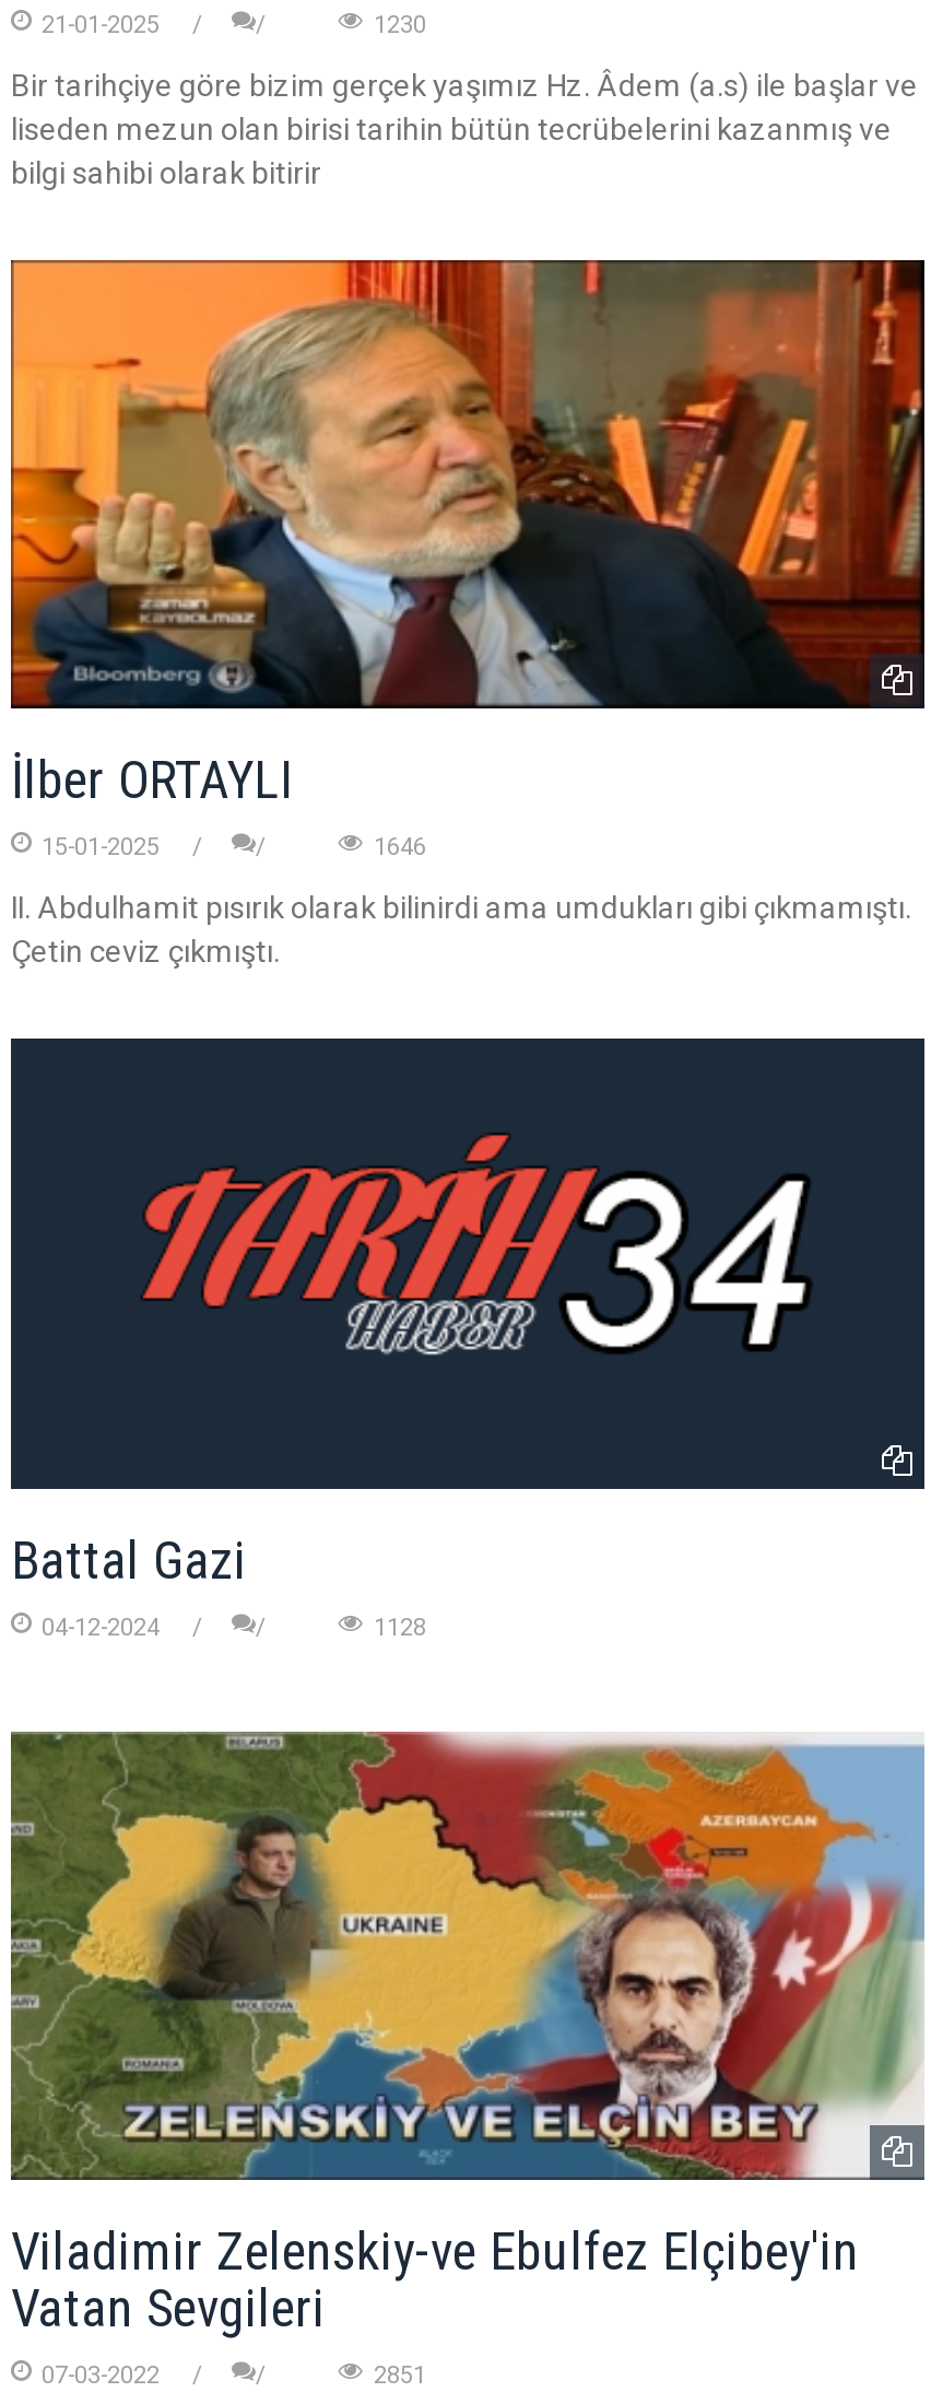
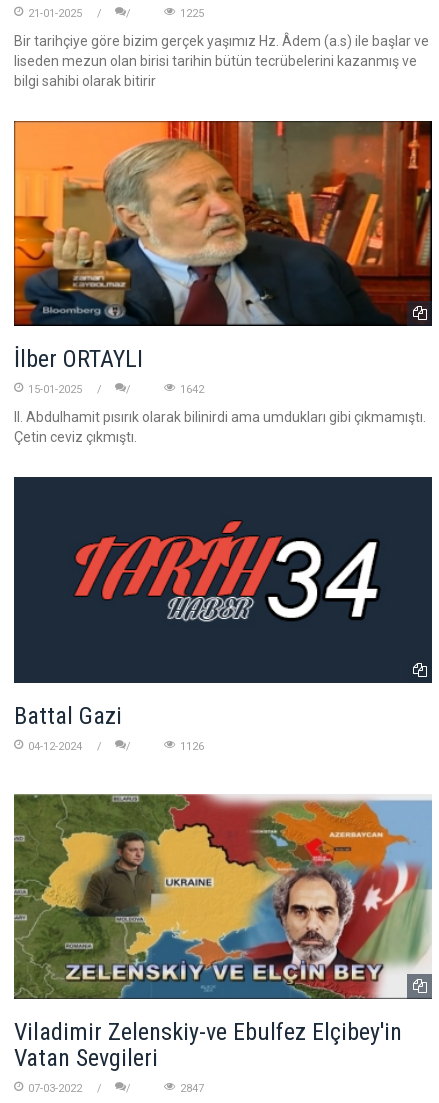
- 1230
+ 1225

- 1646
+ 1642

- 1128
+ 1126

- 2851
+ 2847
